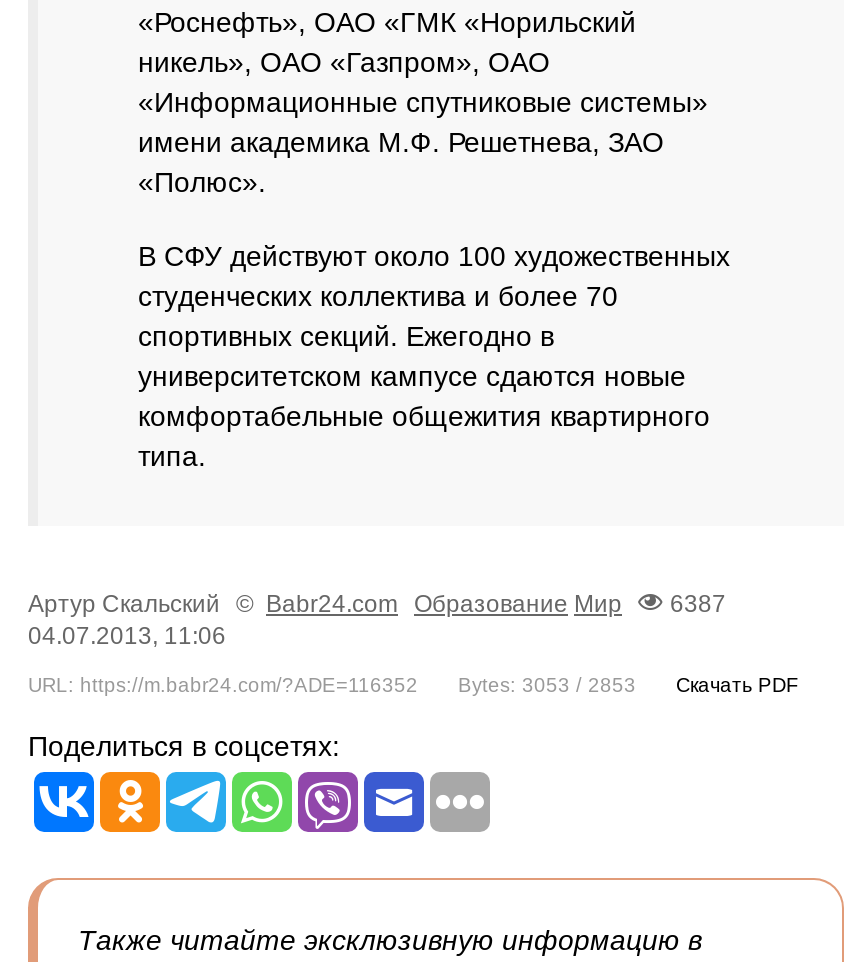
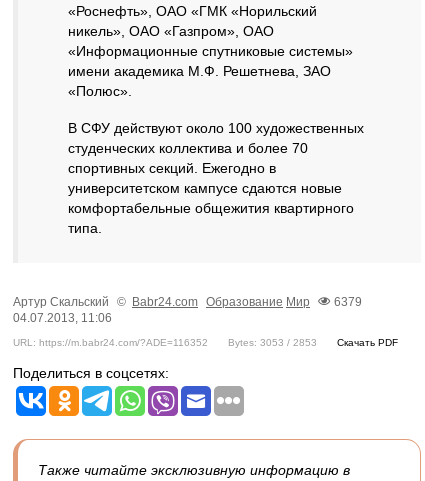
- Артур Скальский © Babr24.com Образование Мир 6387
+ Артур Скальский © Babr24.com Образование Мир 6379
